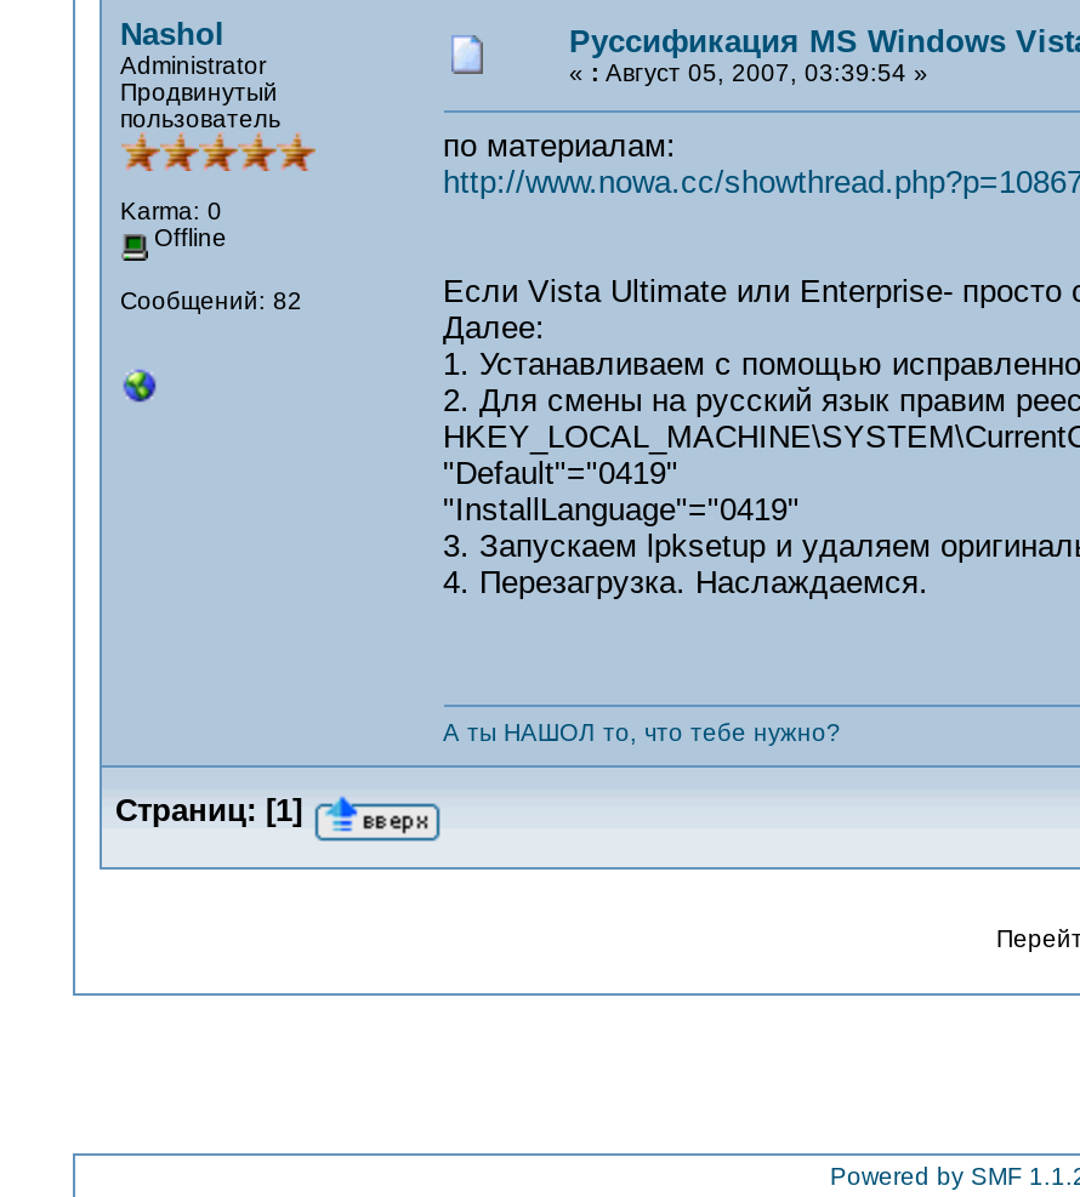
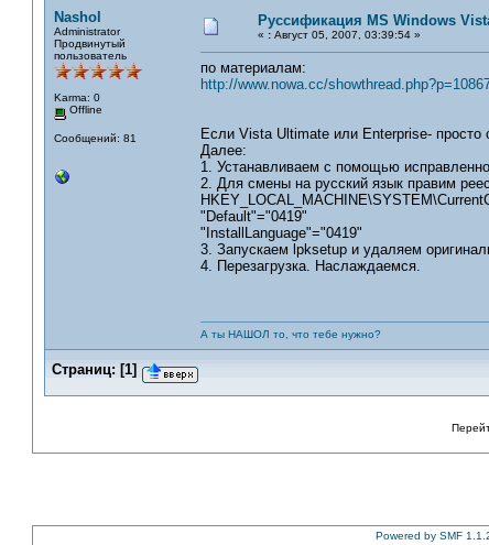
- Сообщений: 82
+ Сообщений: 81
